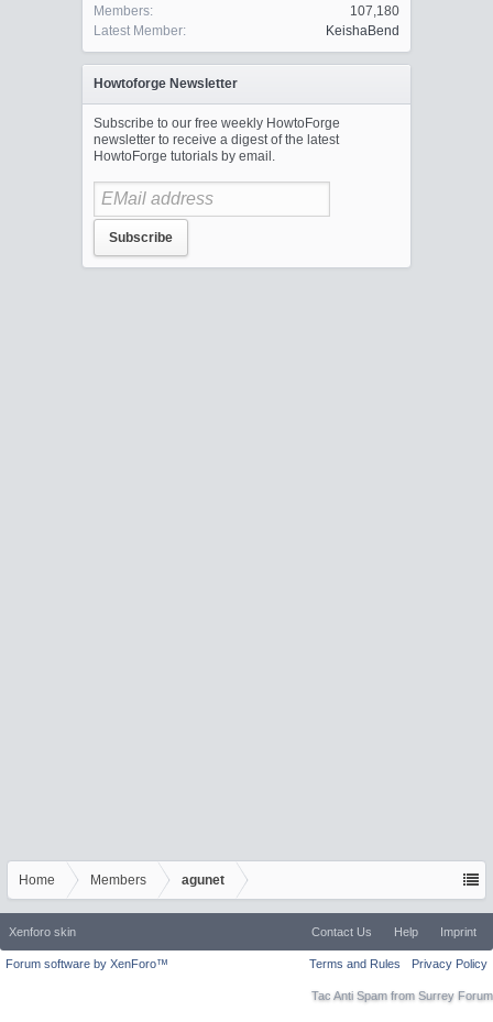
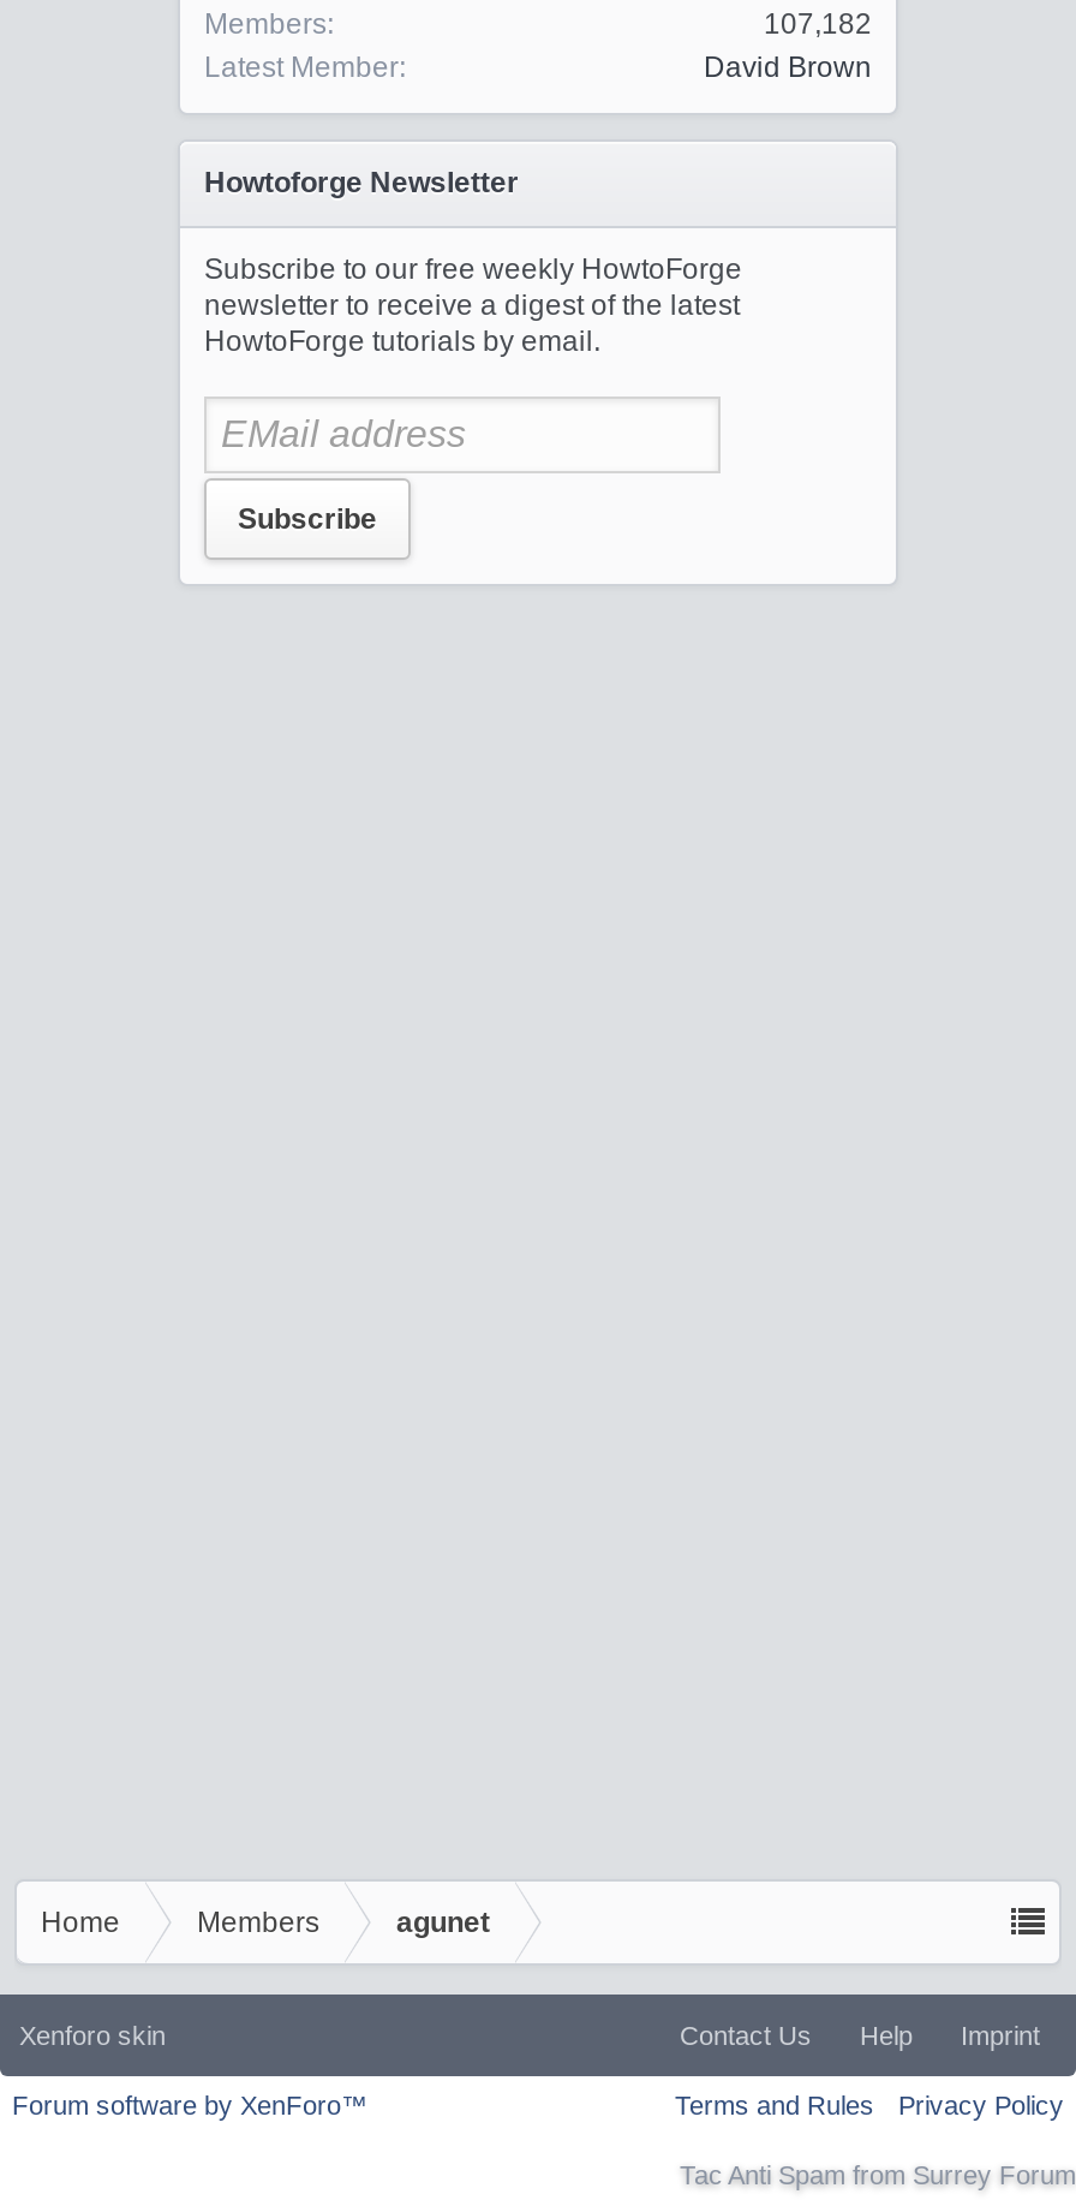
- 107,180
+ 107,182

- KeishaBend
+ David Brown
